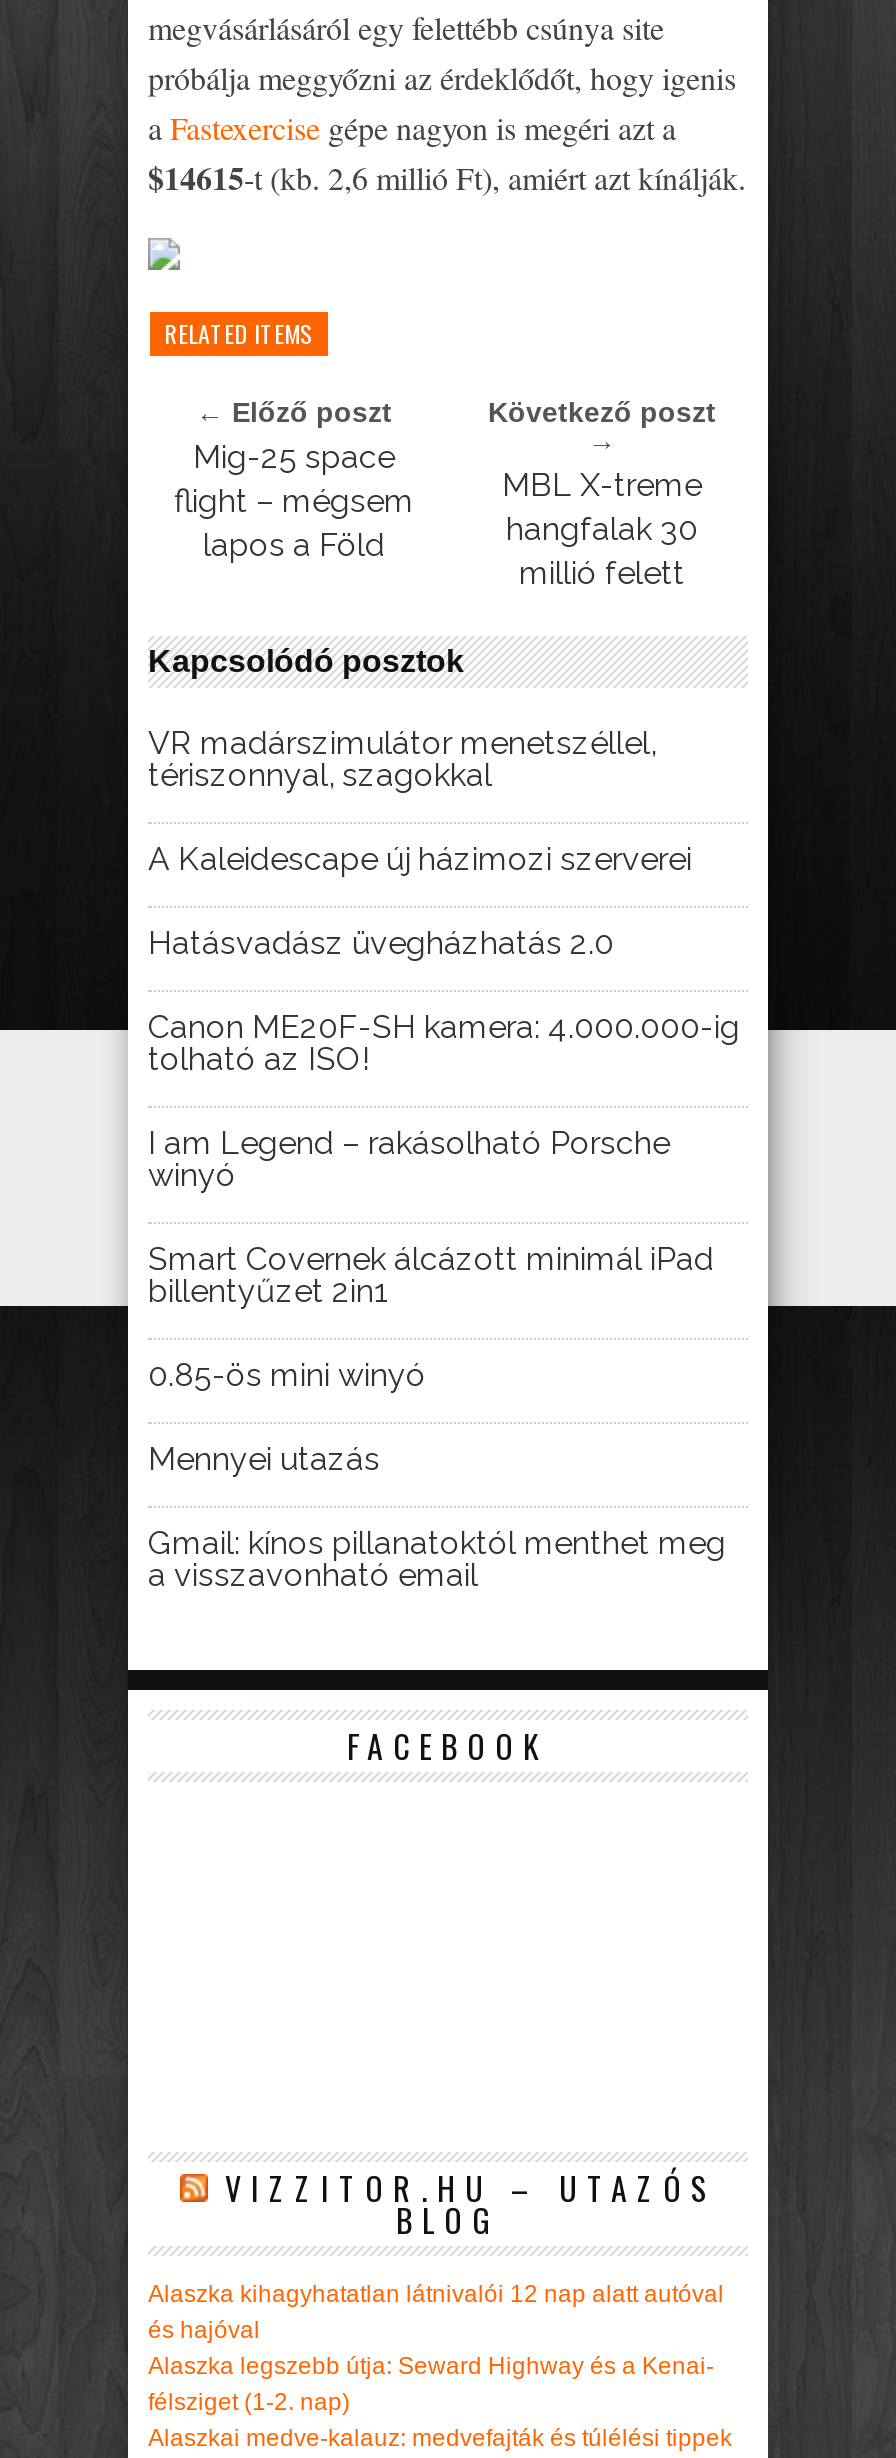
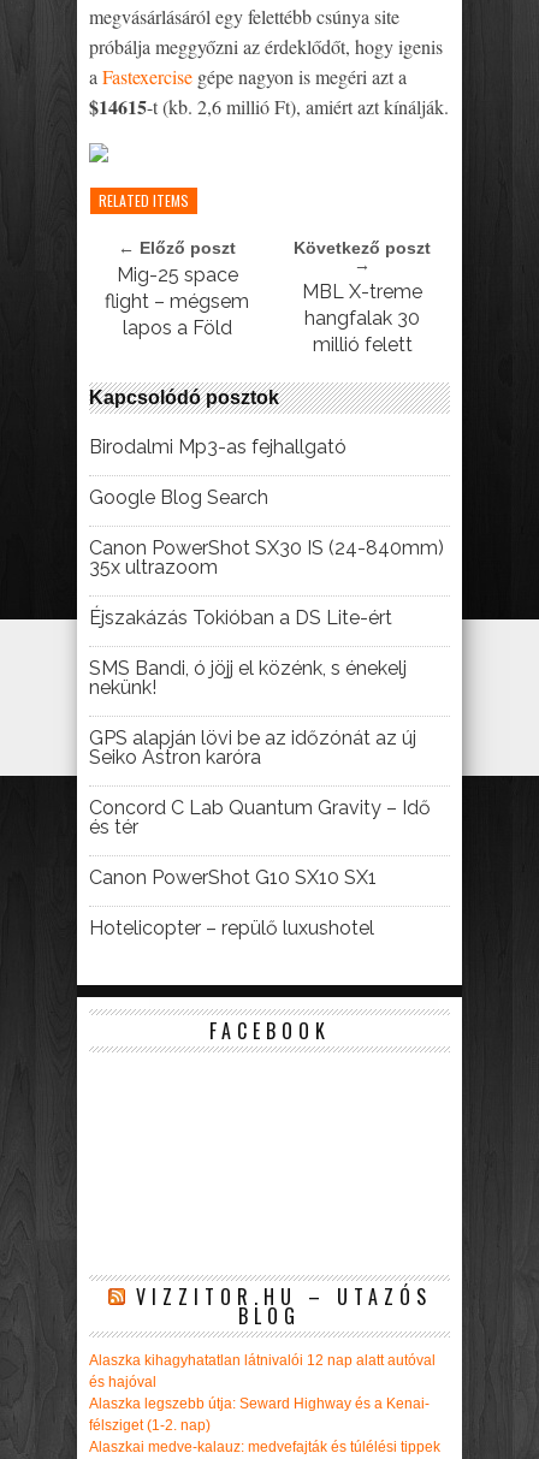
- VR madárszimulátor menetszéllel,
- tériszonnyal, szagokkal
+ Birodalmi Mp3-as fejhallgató

- A Kaleidescape új házimozi szerverei
+ Google Blog Search

- Hatásvadász üvegházhatás 2.0
+ Canon PowerShot SX30 IS (24-840mm)
+ 35x ultrazoom

- Canon ME20F-SH kamera: 4.000.000-ig
- tolható az ISO!
+ Éjszakázás Tokióban a DS Lite-ért

- I am Legend – rakásolható Porsche
- winyó
+ SMS Bandi, ó jöjj el közénk, s énekelj
+ nekünk!

- Smart Covernek álcázott minimál iPad
- billentyűzet 2in1
+ GPS alapján lövi be az időzónát az új
+ Seiko Astron karóra

- 0.85-ös mini winyó
+ Concord C Lab Quantum Gravity – Idő
+ és tér

- Mennyei utazás
+ Canon PowerShot G10 SX10 SX1

- Gmail: kínos pillanatoktól menthet meg
- a visszavonható email
+ Hotelicopter – repülő luxushotel
